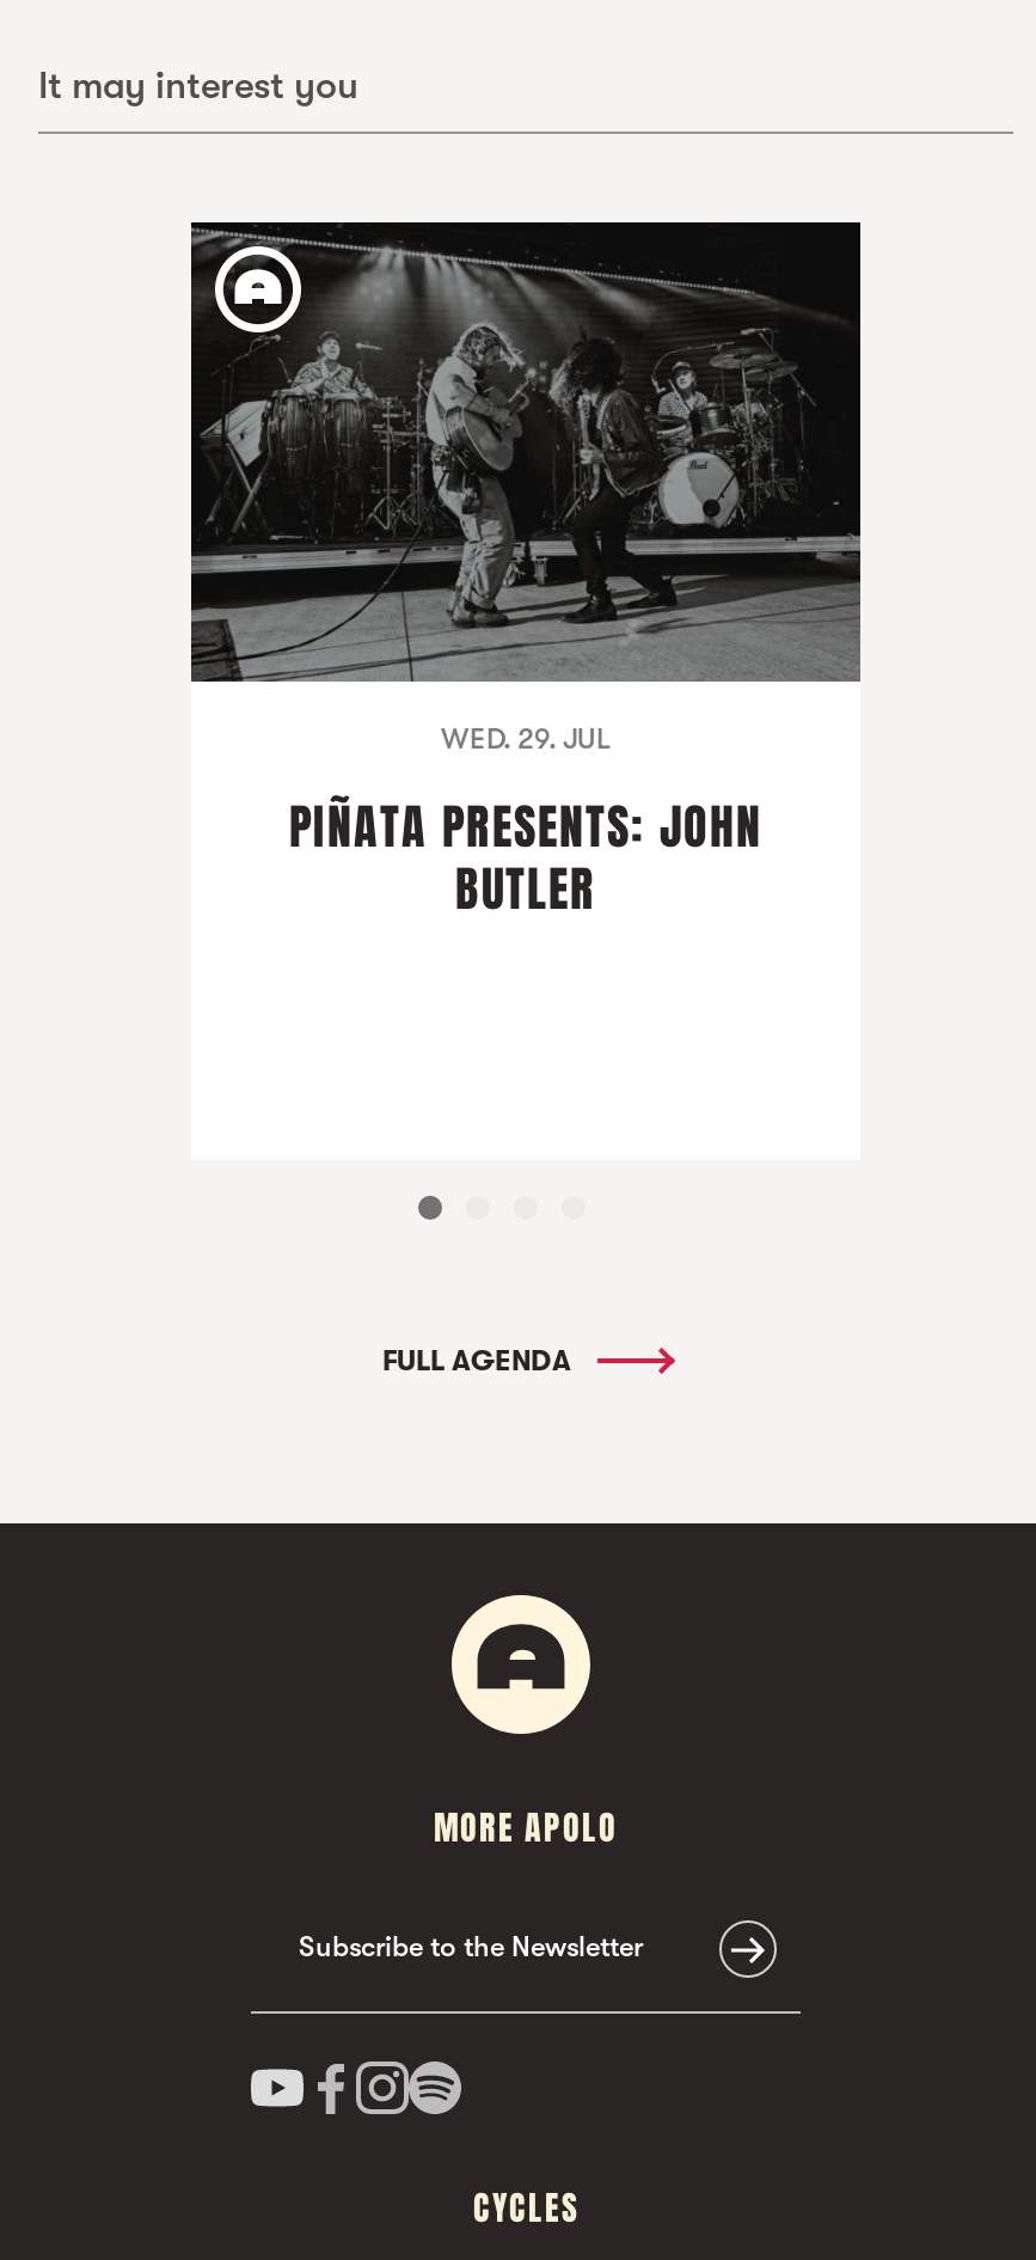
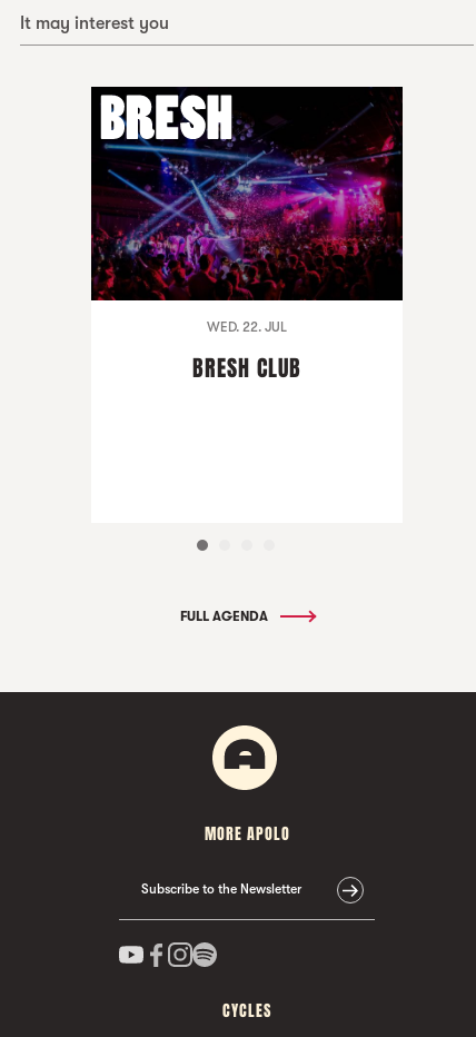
- [image]
- WED. 29. JUL
+ [image]
+ WED. 22. JUL

- PIÑATA PRESENTS: JOHN
- BUTLER
+ BRESH CLUB
